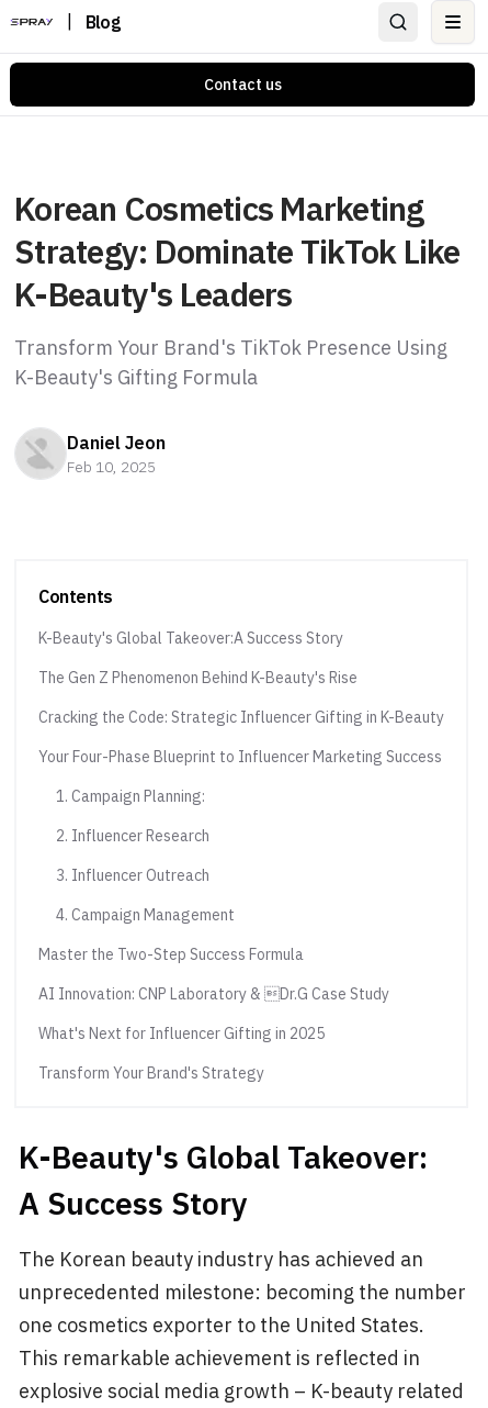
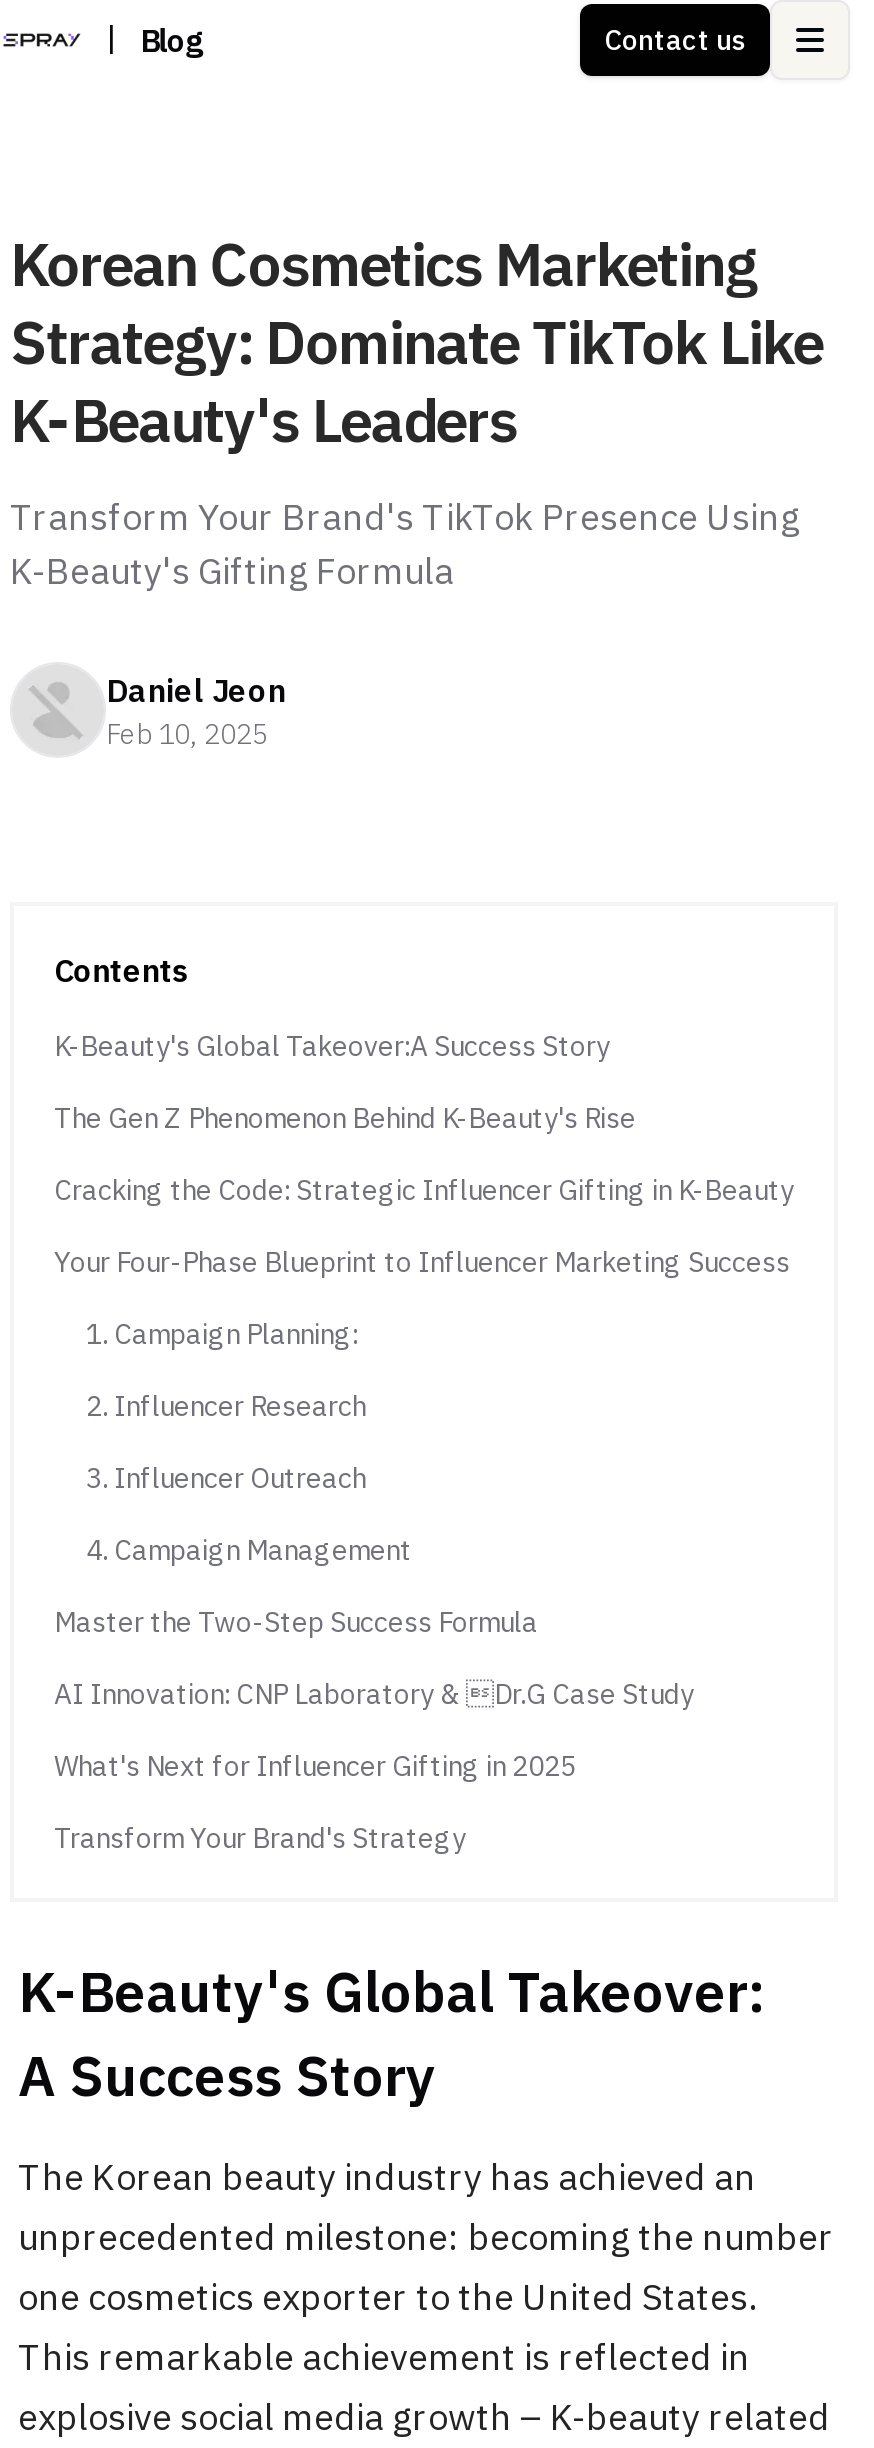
moved up: Contact us
